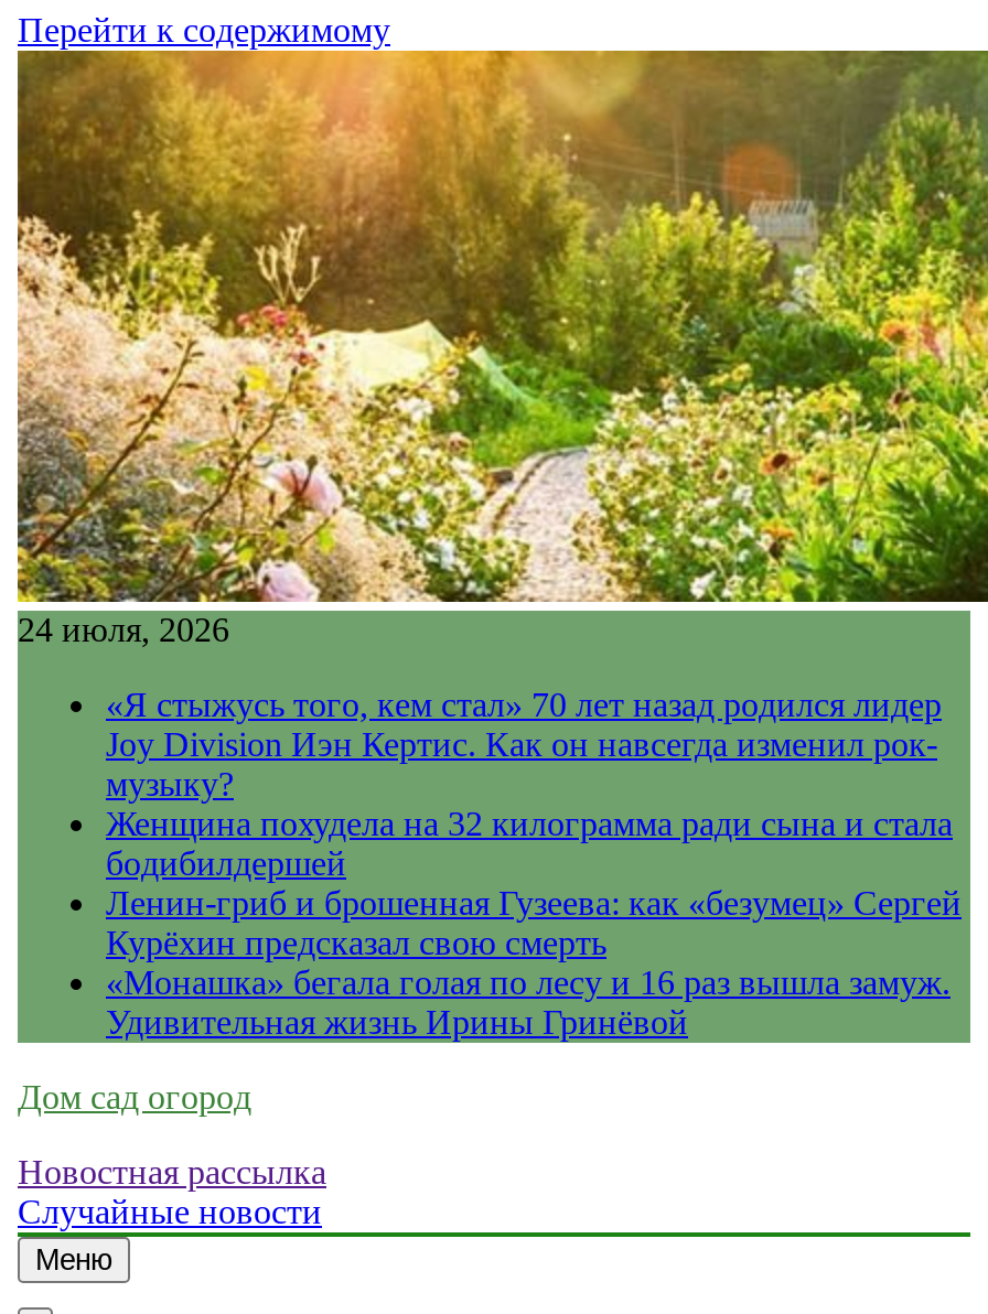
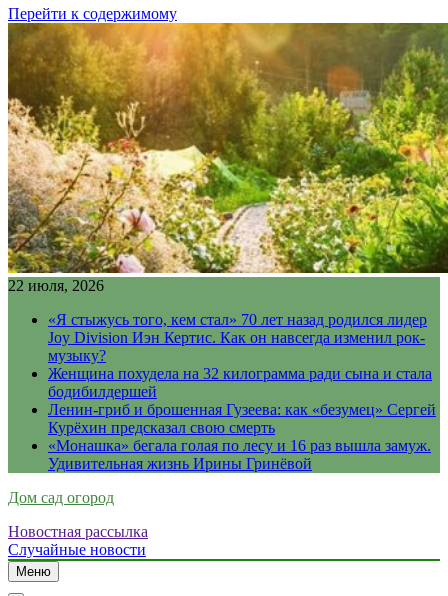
- 24 июля, 2026
+ 22 июля, 2026
